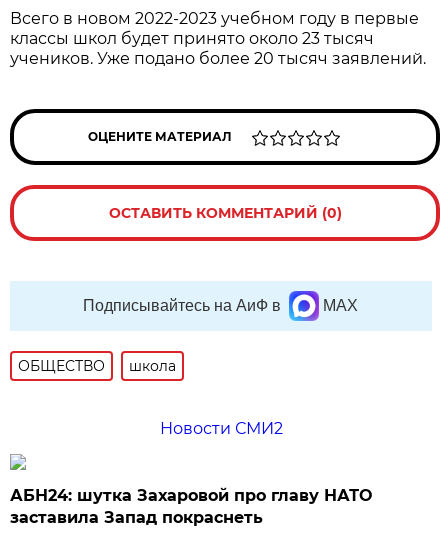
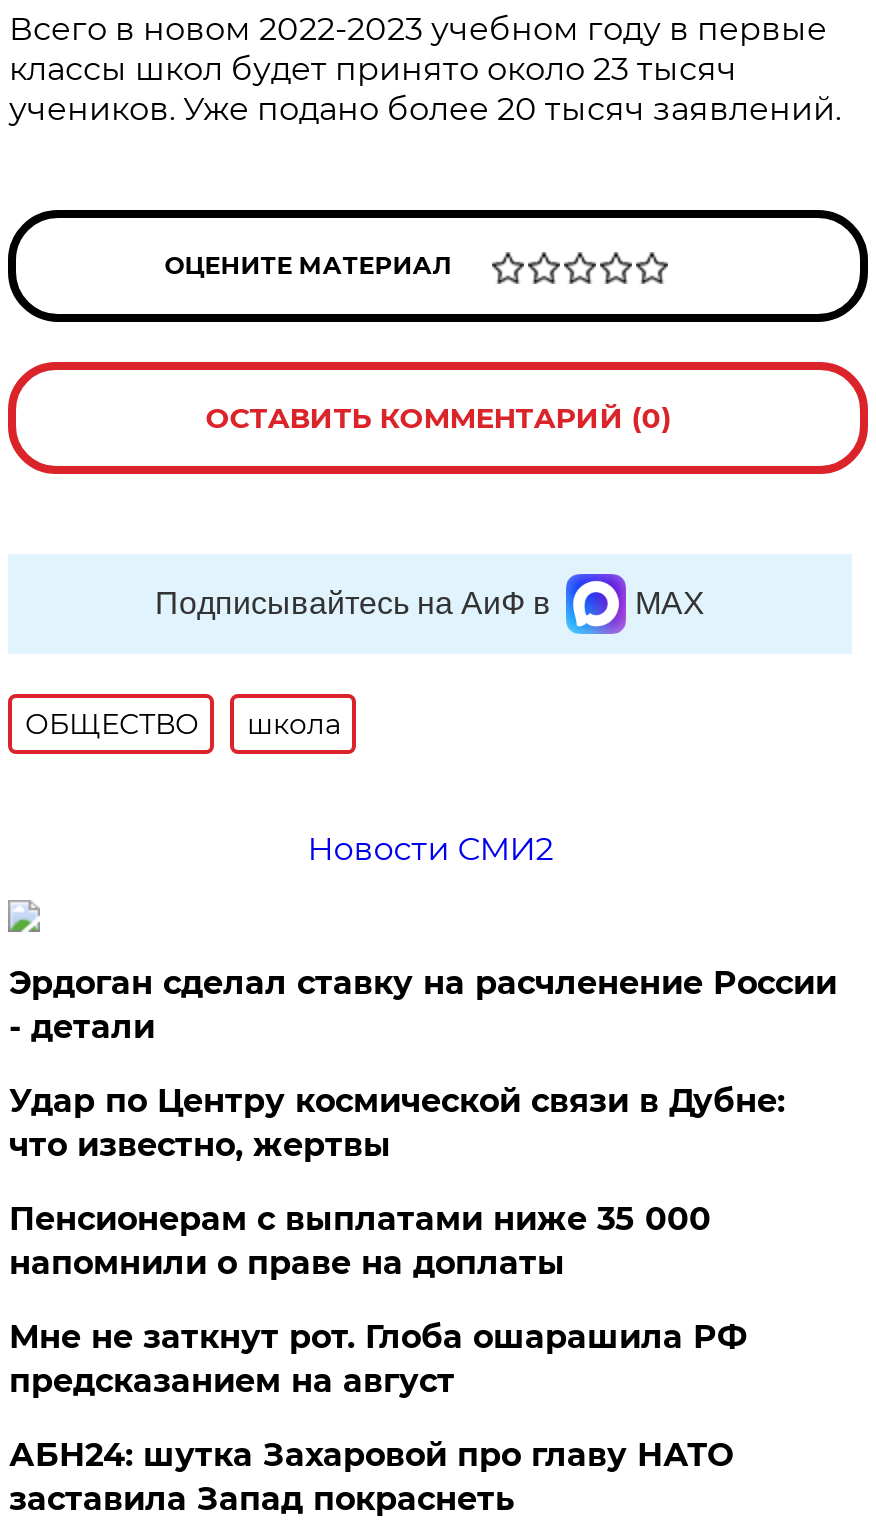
+ Эрдоган сделал ставку на расчленение России
+ - детали
+ Удар по Центру космической связи в Дубне:
+ что известно, жертвы
+ Пенсионерам с выплатами ниже 35 000
+ напомнили о праве на доплаты
+ Мне не заткнут рот. Глоба ошарашила РФ
+ предсказанием на август
